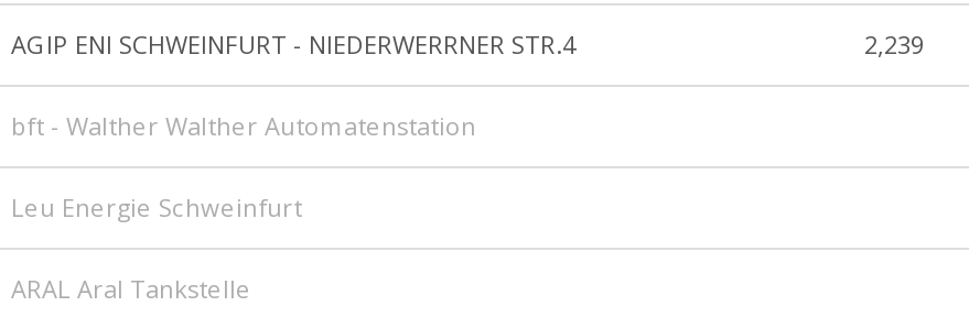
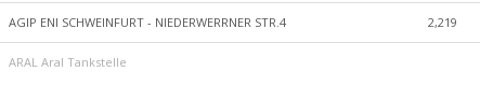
- 2,239
- bft - Walther Walther Automatenstation
- Leu Energie Schweinfurt
+ 2,219
